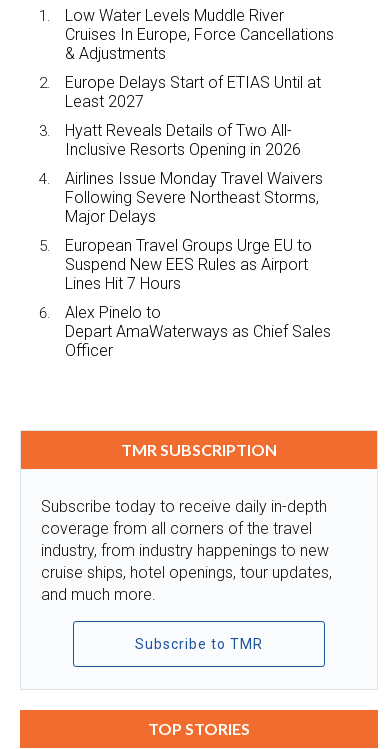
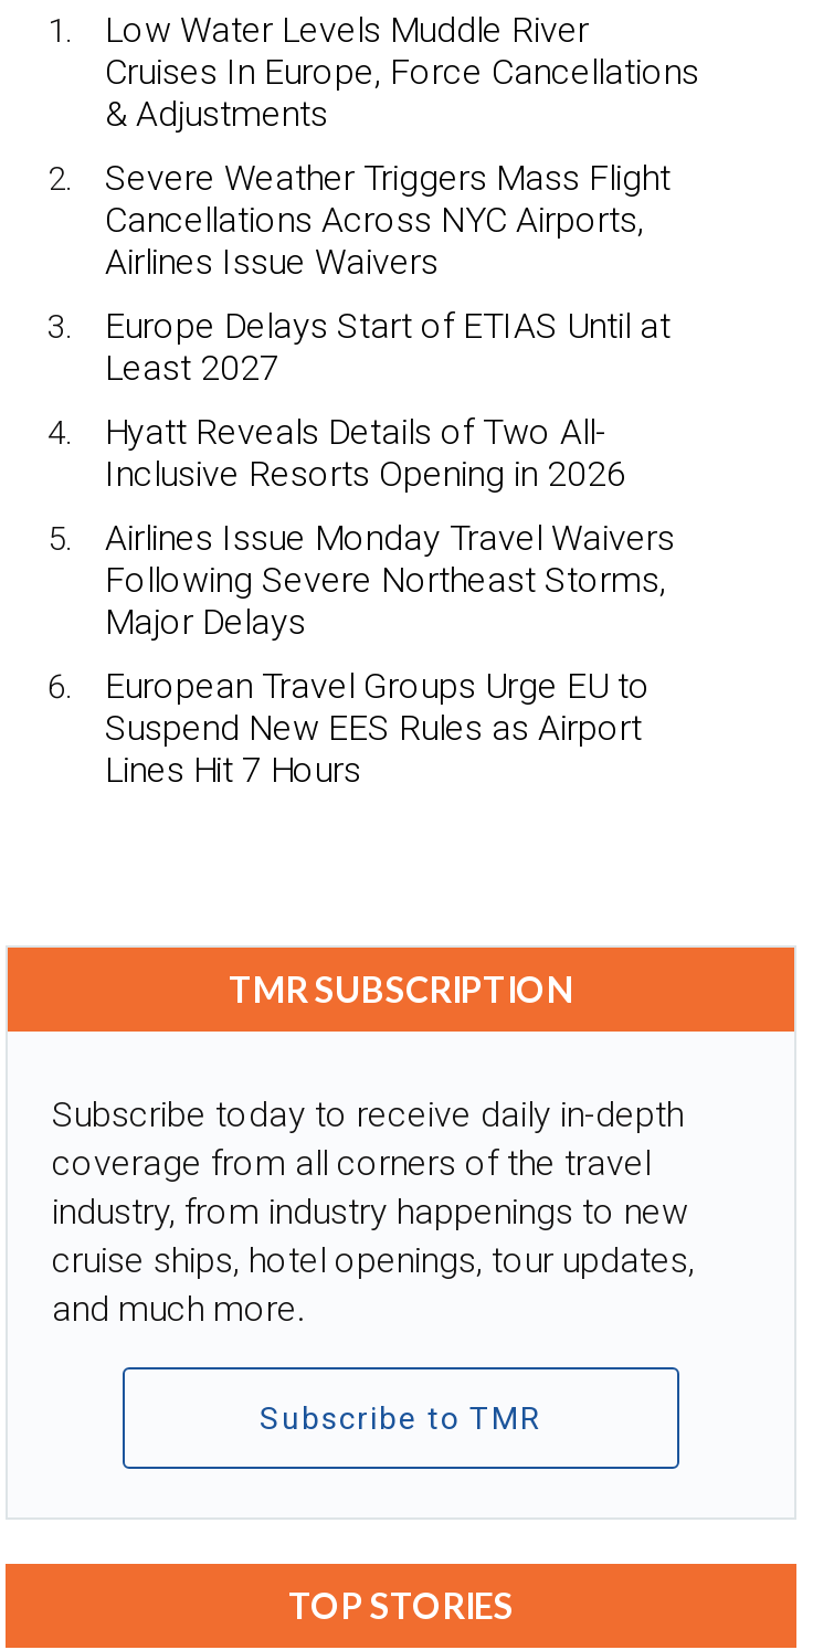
+ Severe Weather Triggers Mass Flight
+ Cancellations Across NYC Airports,
+ Airlines Issue Waivers

moved down: Europe Delays Start of ETIAS Until at | Least 2027 | Hyatt Reveals Details of Two All- | ... | Suspend New EES Rules as Airport | Lines Hit 7 Hours

- Alex Pinelo to
- Depart AmaWaterways as Chief Sales
- Officer
